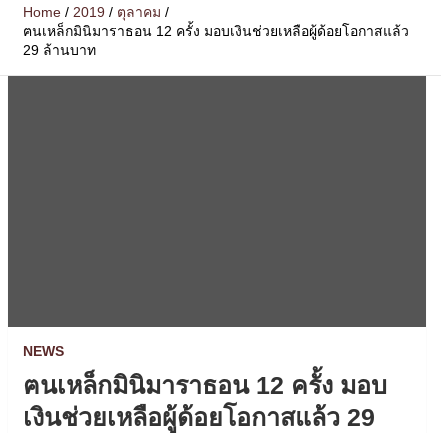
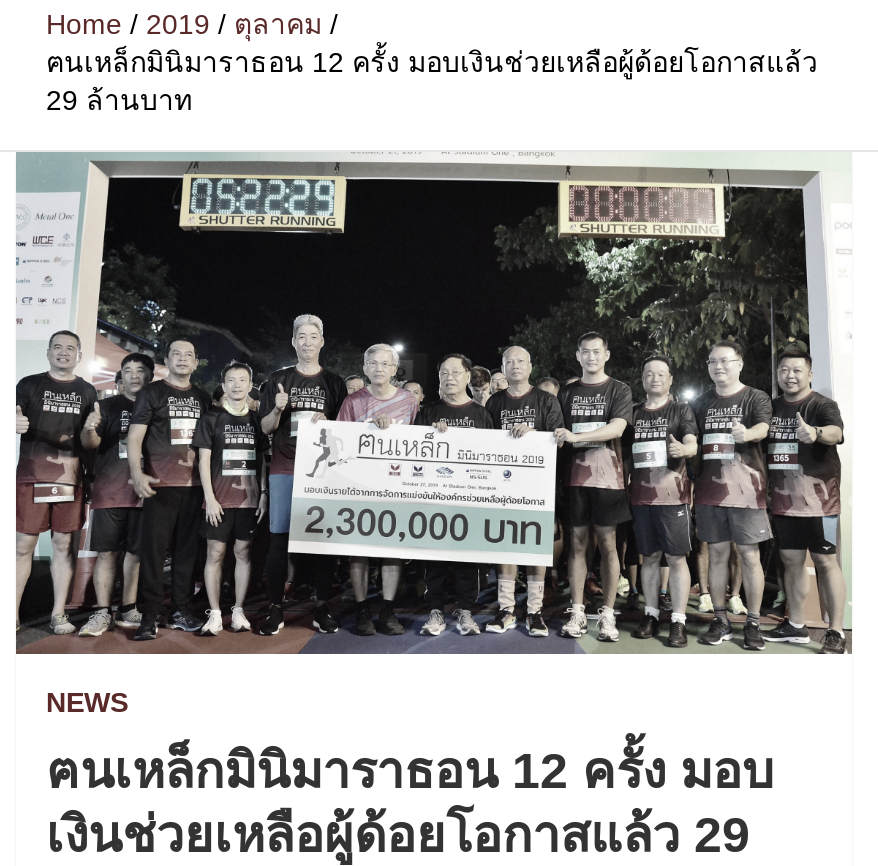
+ [image]
